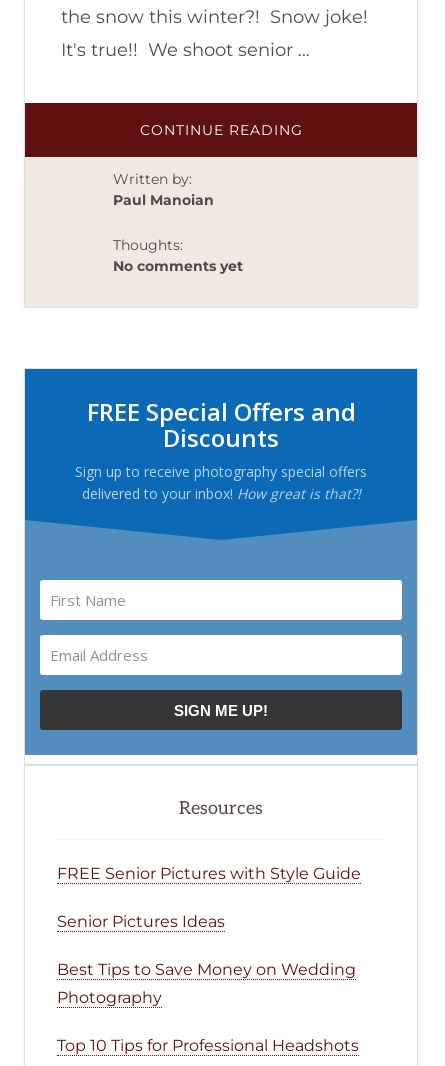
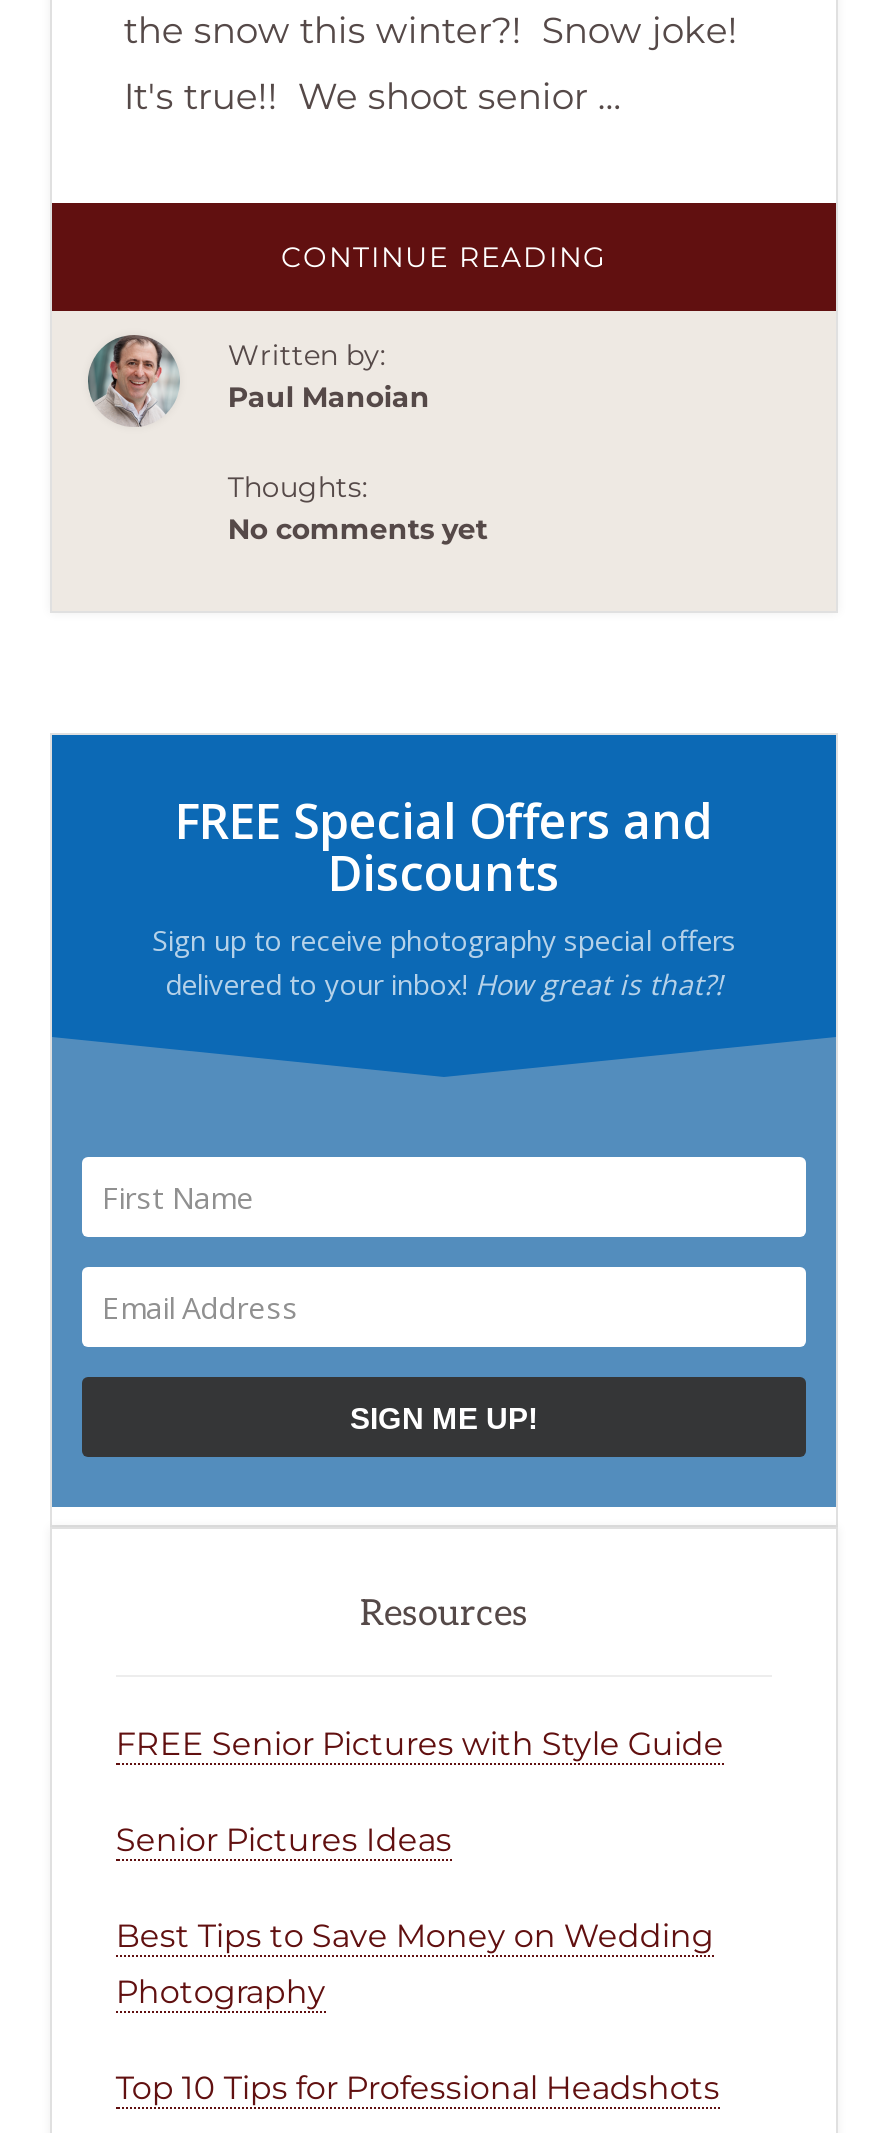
+ [image]
